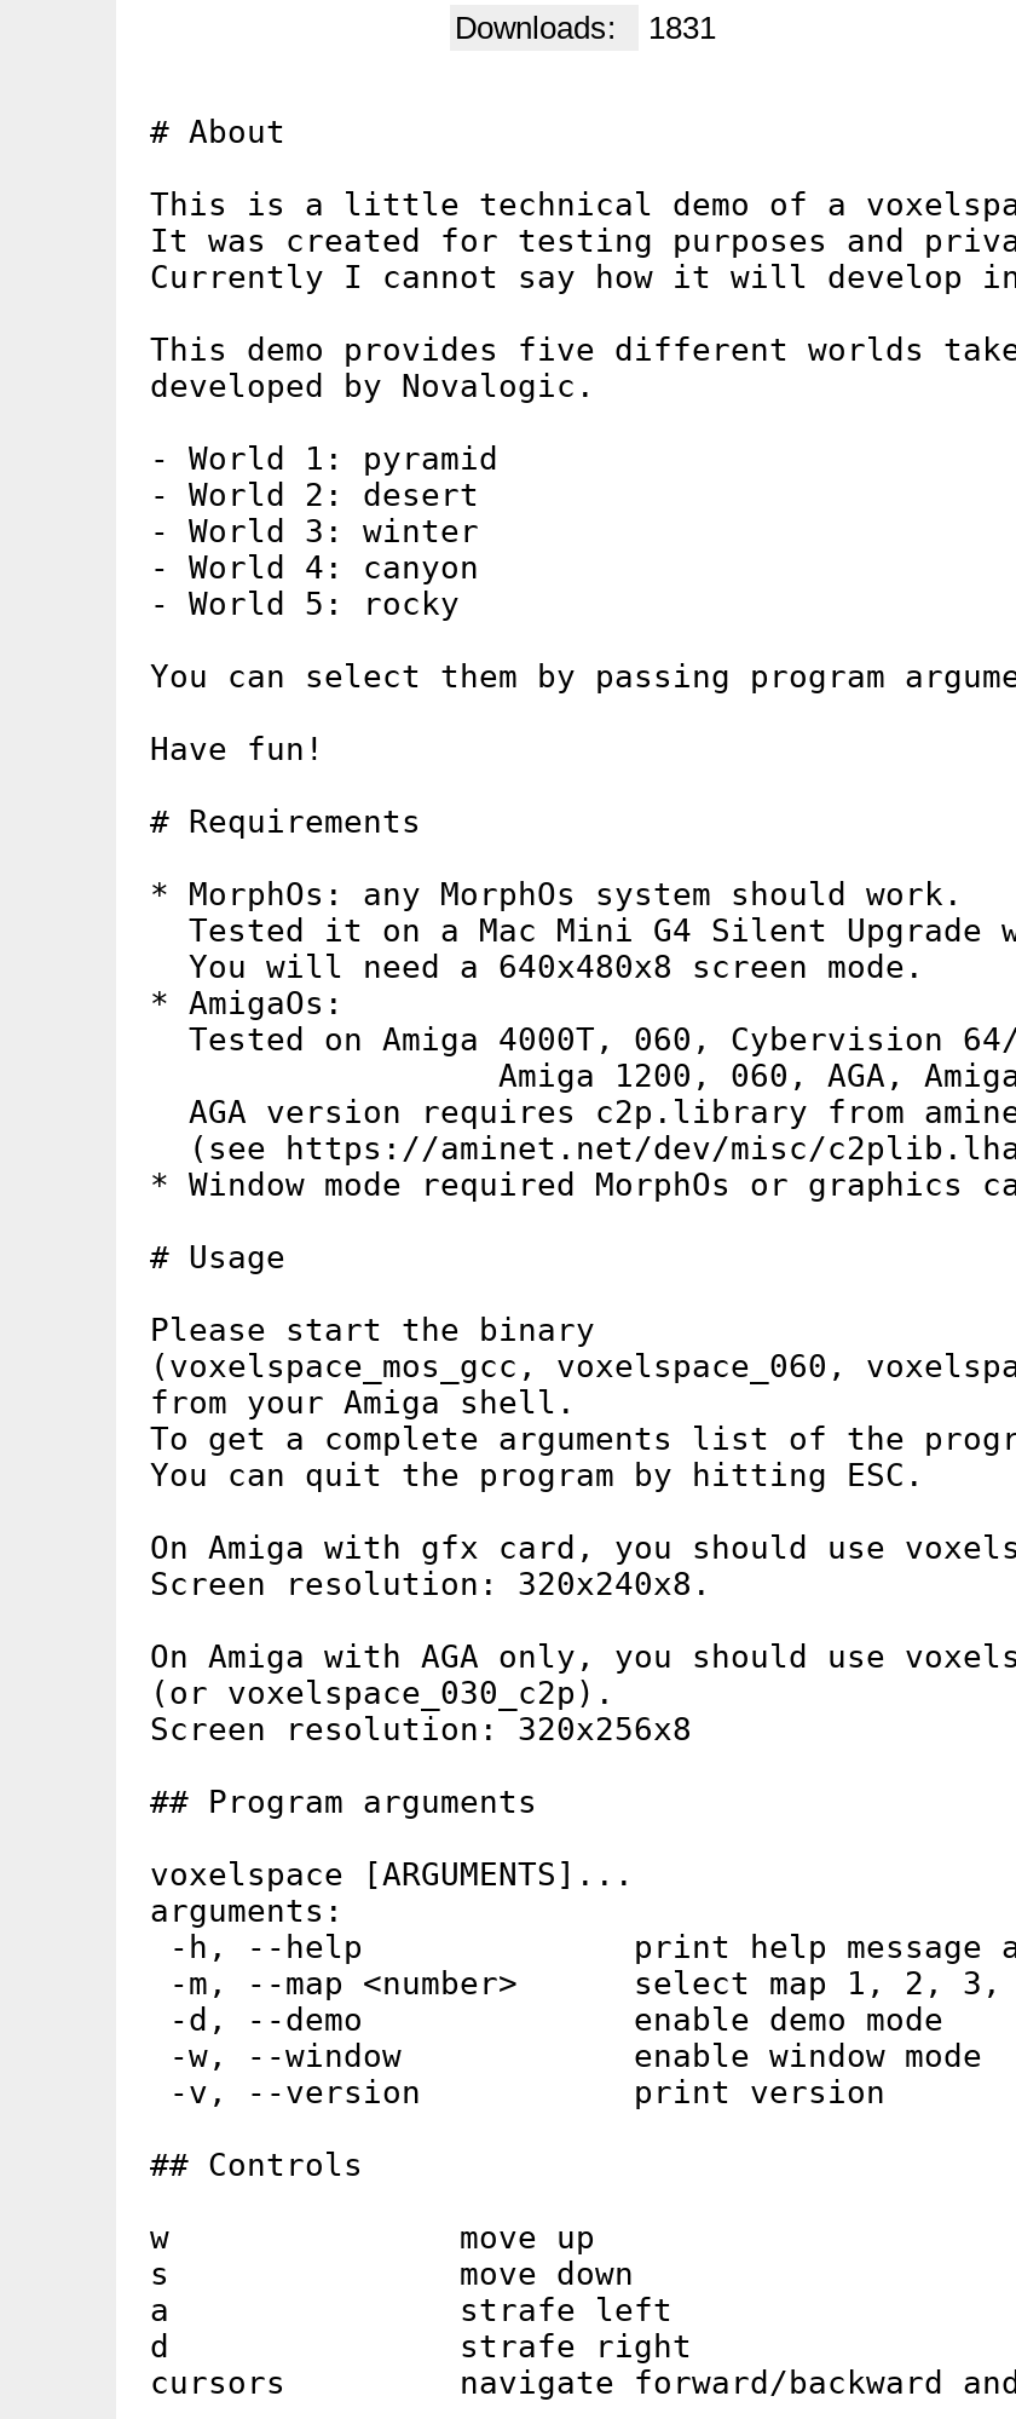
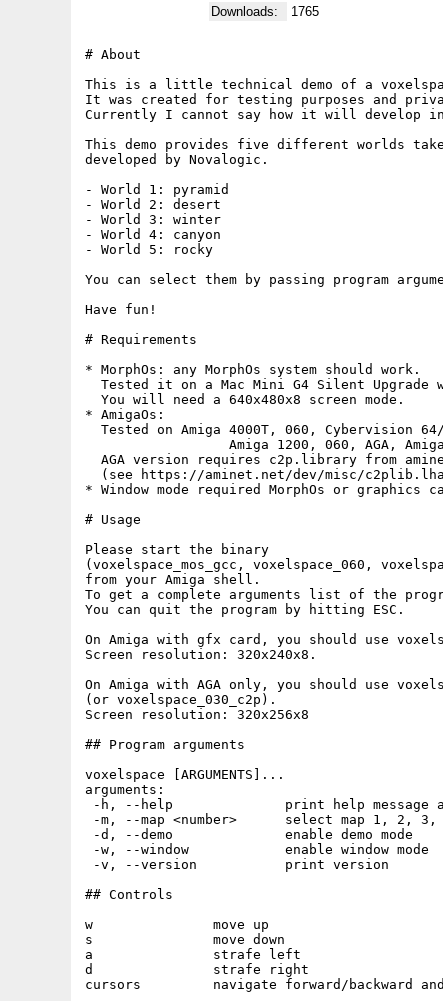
- Downloads: 1831
+ Downloads: 1765
